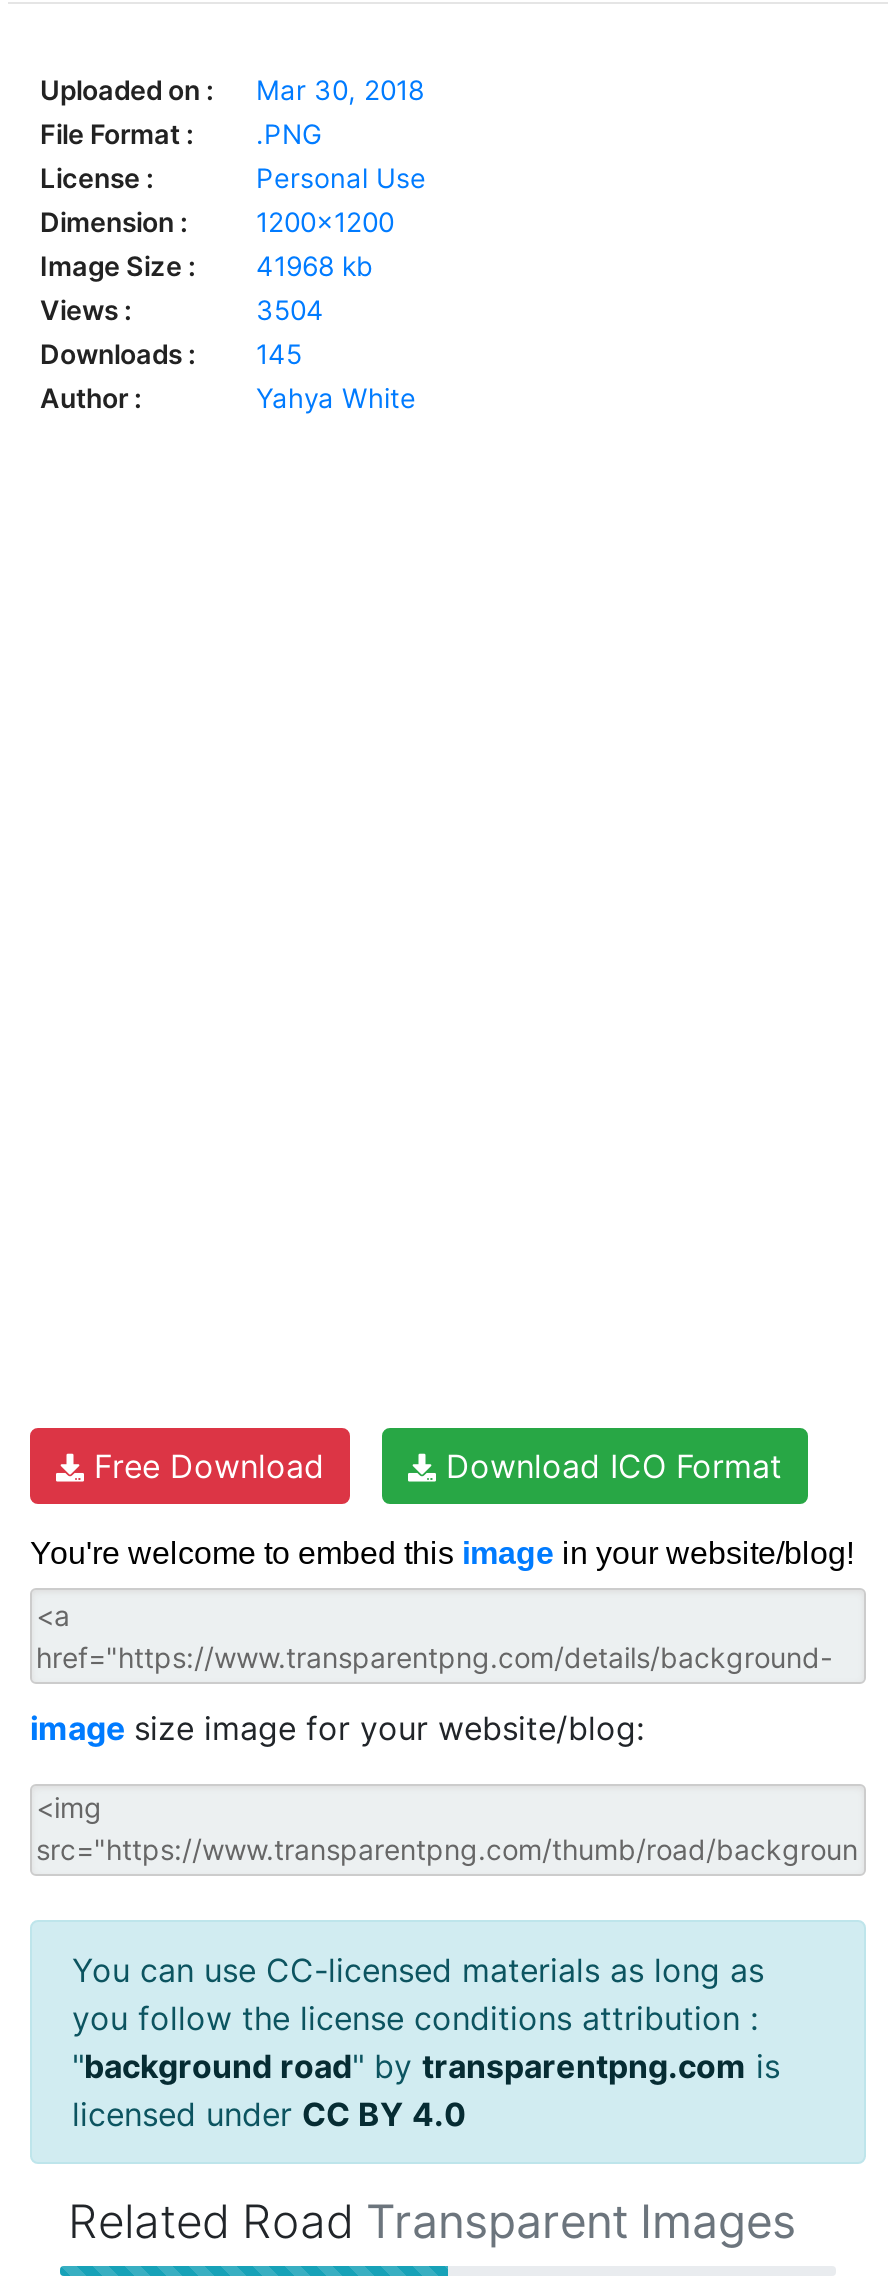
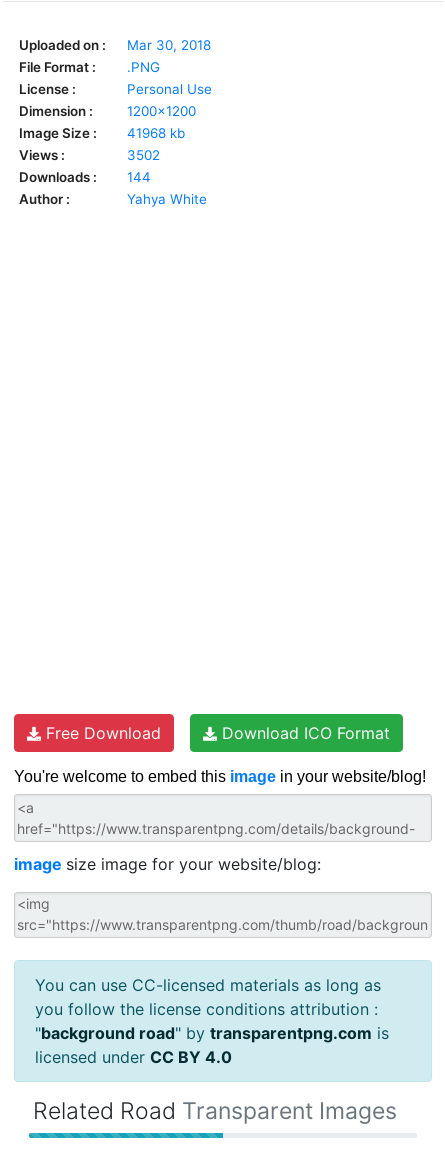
- 3504
+ 3502

- Downloads : 145
+ Downloads : 144
